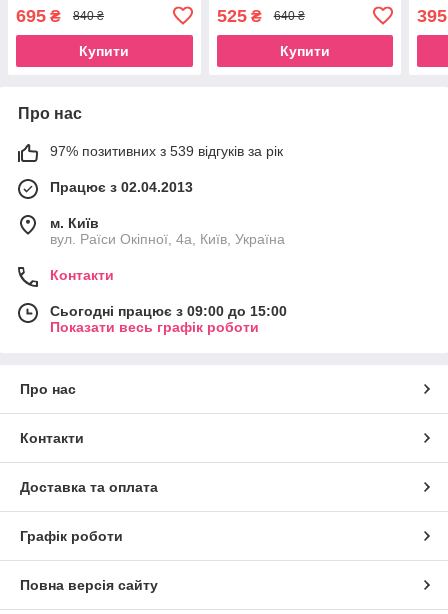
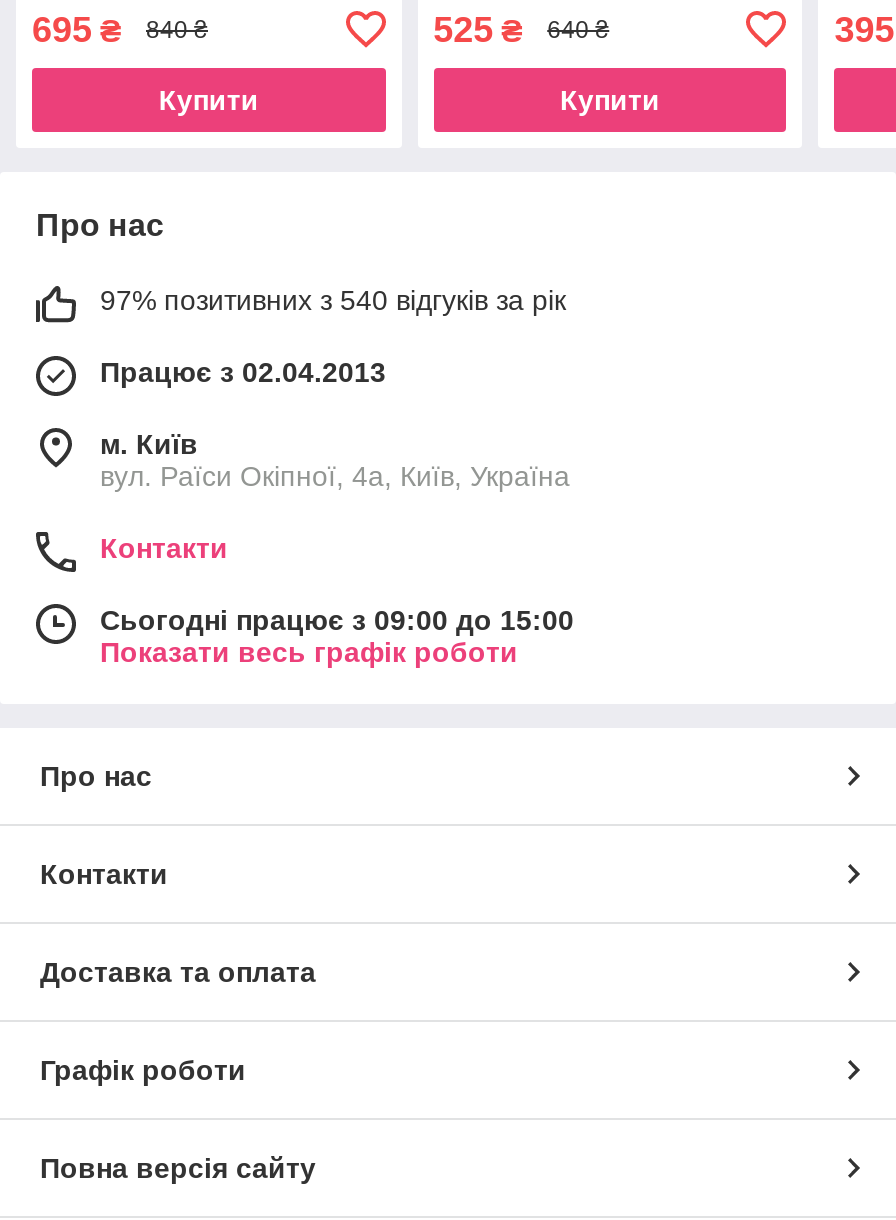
- 97% позитивних з 539 відгуків за рік
+ 97% позитивних з 540 відгуків за рік
